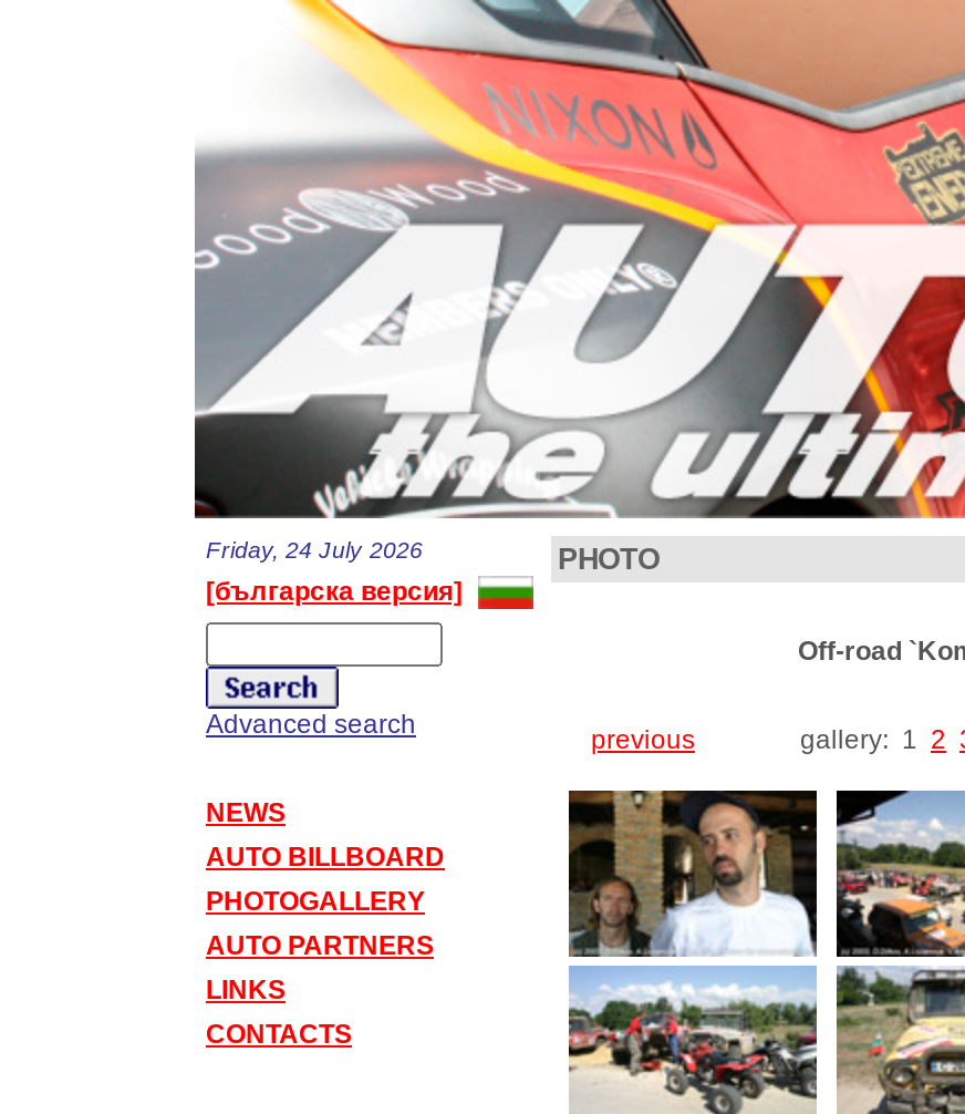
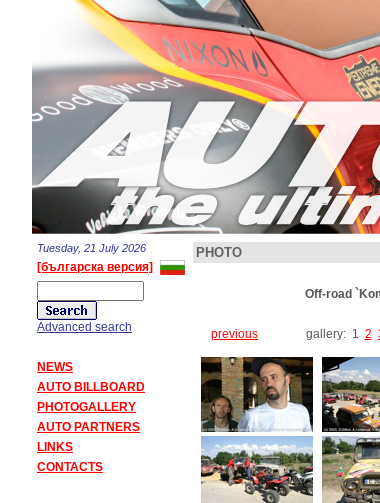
- Friday, 24 July 2026
+ Tuesday, 21 July 2026
